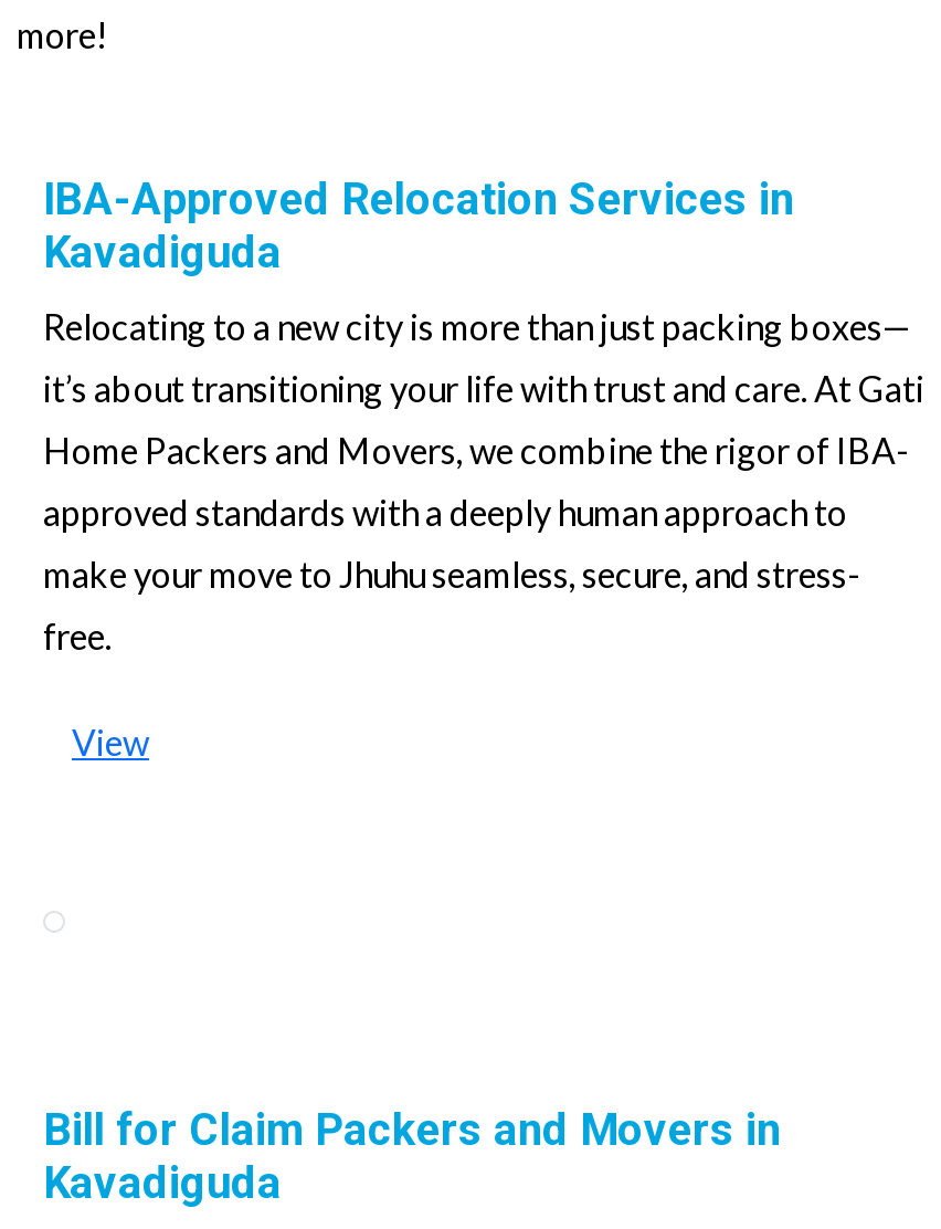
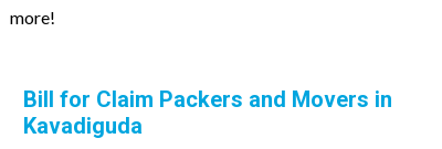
- IBA-Approved Relocation Services in
- Kavadiguda
- Relocating to a new city is more than just packing boxes—
- it’s about transitioning your life with trust and care. At Gati
- Home Packers and Movers, we combine the rigor of IBA-
- approved standards with a deeply human approach to
- make your move to Jhuhu seamless, secure, and stress-
- free.
- View
